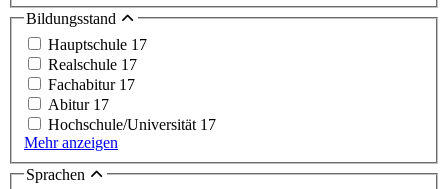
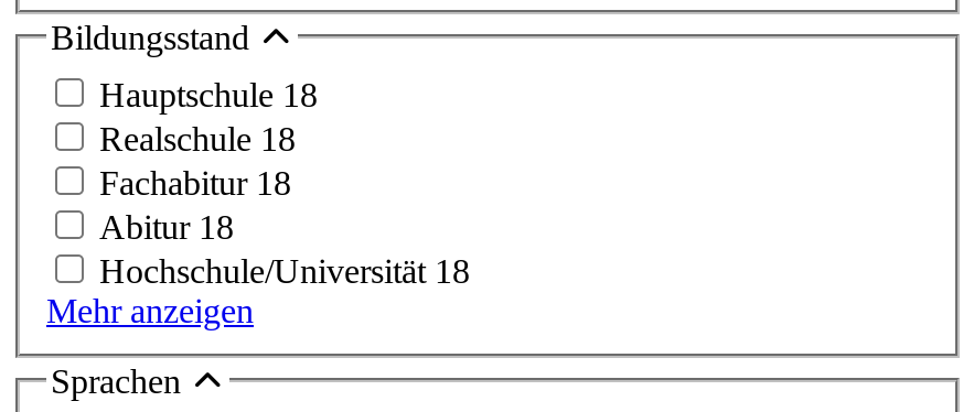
- Hauptschule 17
+ Hauptschule 18

- Realschule 17
+ Realschule 18

- Fachabitur 17
+ Fachabitur 18

- Abitur 17
+ Abitur 18

- Hochschule/Universität 17
+ Hochschule/Universität 18
